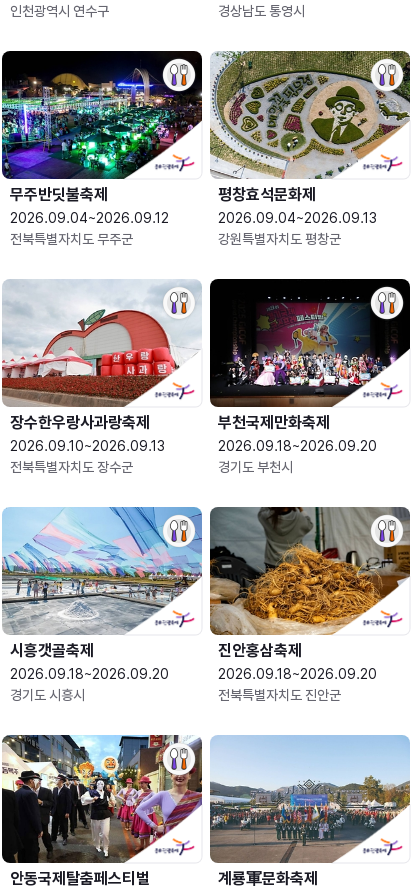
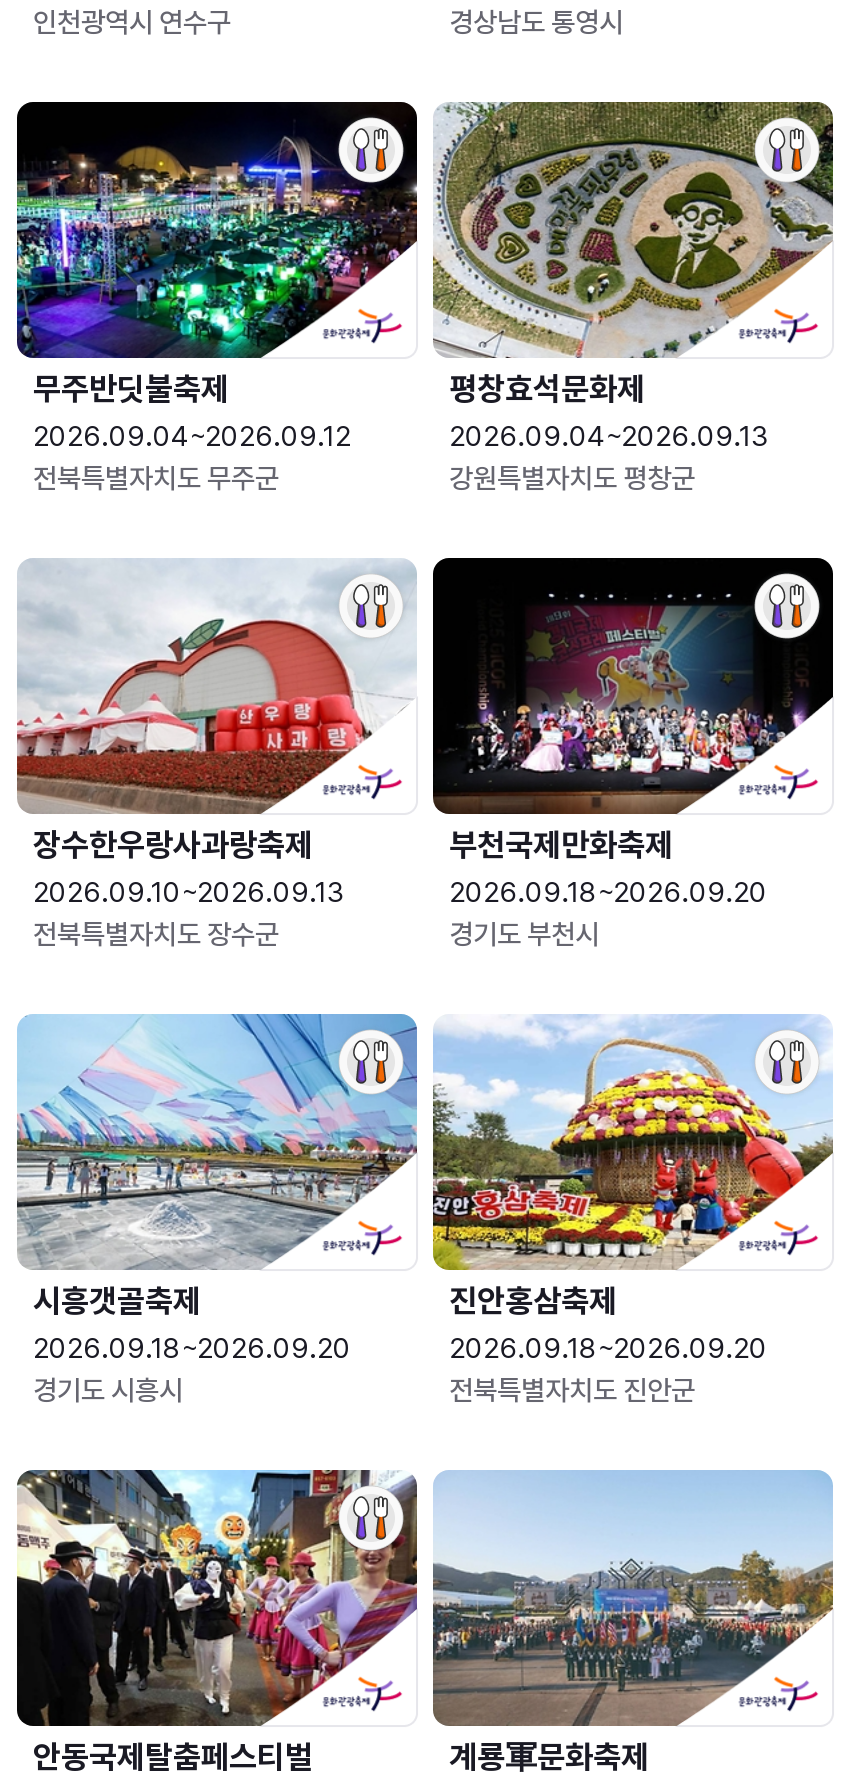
- [image]
+ [image]
